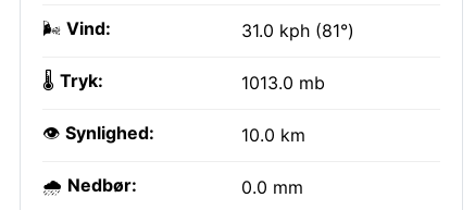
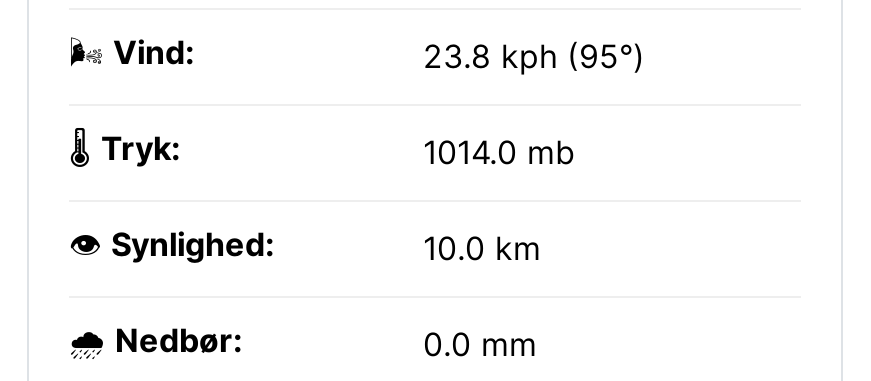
- 31.0 kph (81°)
+ 23.8 kph (95°)

- 1013.0 mb
+ 1014.0 mb
